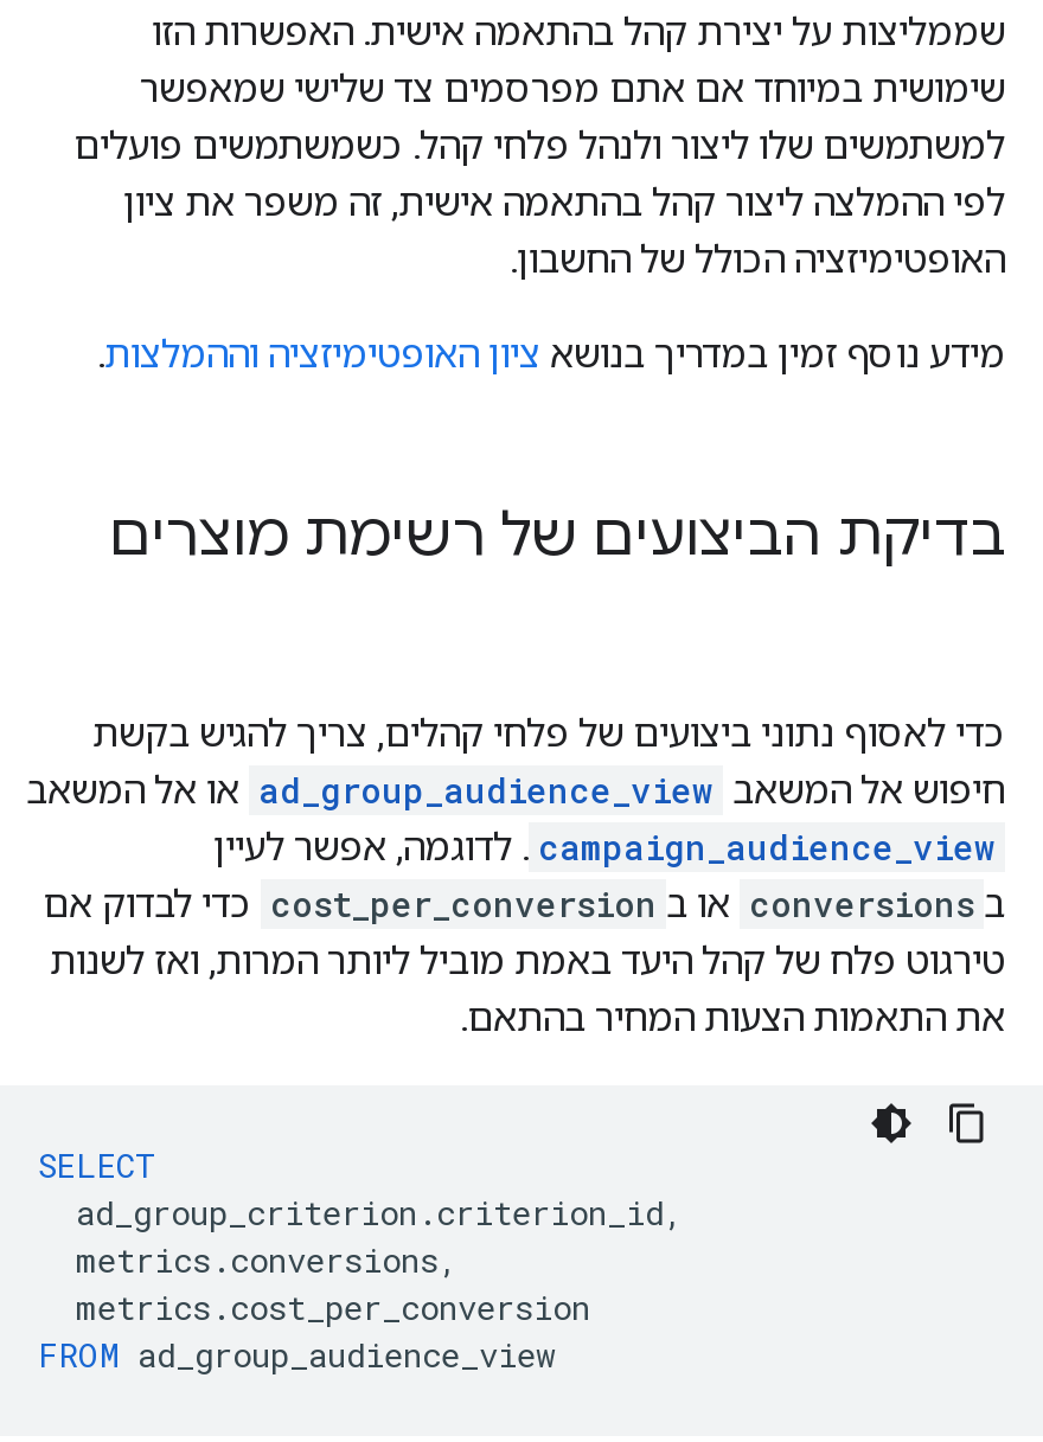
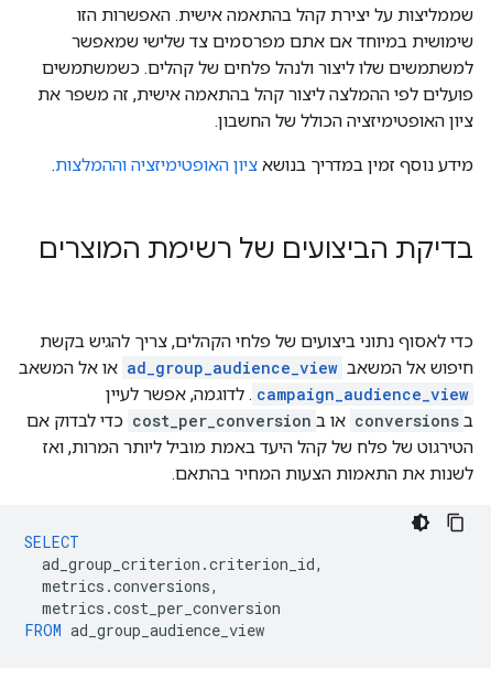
- למשתמשים שלו ליצור ולנהל פלחי קהל. כשמשתמשים פועלים
- לפי ההמלצה ליצור קהל בהתאמה אישית, זה משפר את ציון
- האופטימיזציה הכולל של החשבון.
+ למשתמשים שלו ליצור ולנהל פלחים של קהלים. כשמשתמשים
+ פועלים לפי ההמלצה ליצור קהל בהתאמה אישית, זה משפר את
+ ציון האופטימיזציה הכולל של החשבון.

- בדיקת הביצועים של רשימת מוצרים
+ בדיקת הביצועים של רשימת המוצרים

- כדי לאסוף נתוני ביצועים של פלחי קהלים, צריך להגיש בקשת
+ כדי לאסוף נתוני ביצועים של פלחי הקהלים, צריך להגיש בקשת

- טירגוט פלח של קהל היעד באמת מוביל ליותר המרות, ואז לשנות
- את התאמות הצעות המחיר בהתאם.
+ הטירגוט של פלח של קהל היעד באמת מוביל ליותר המרות, ואז
+ לשנות את התאמות הצעות המחיר בהתאם.
